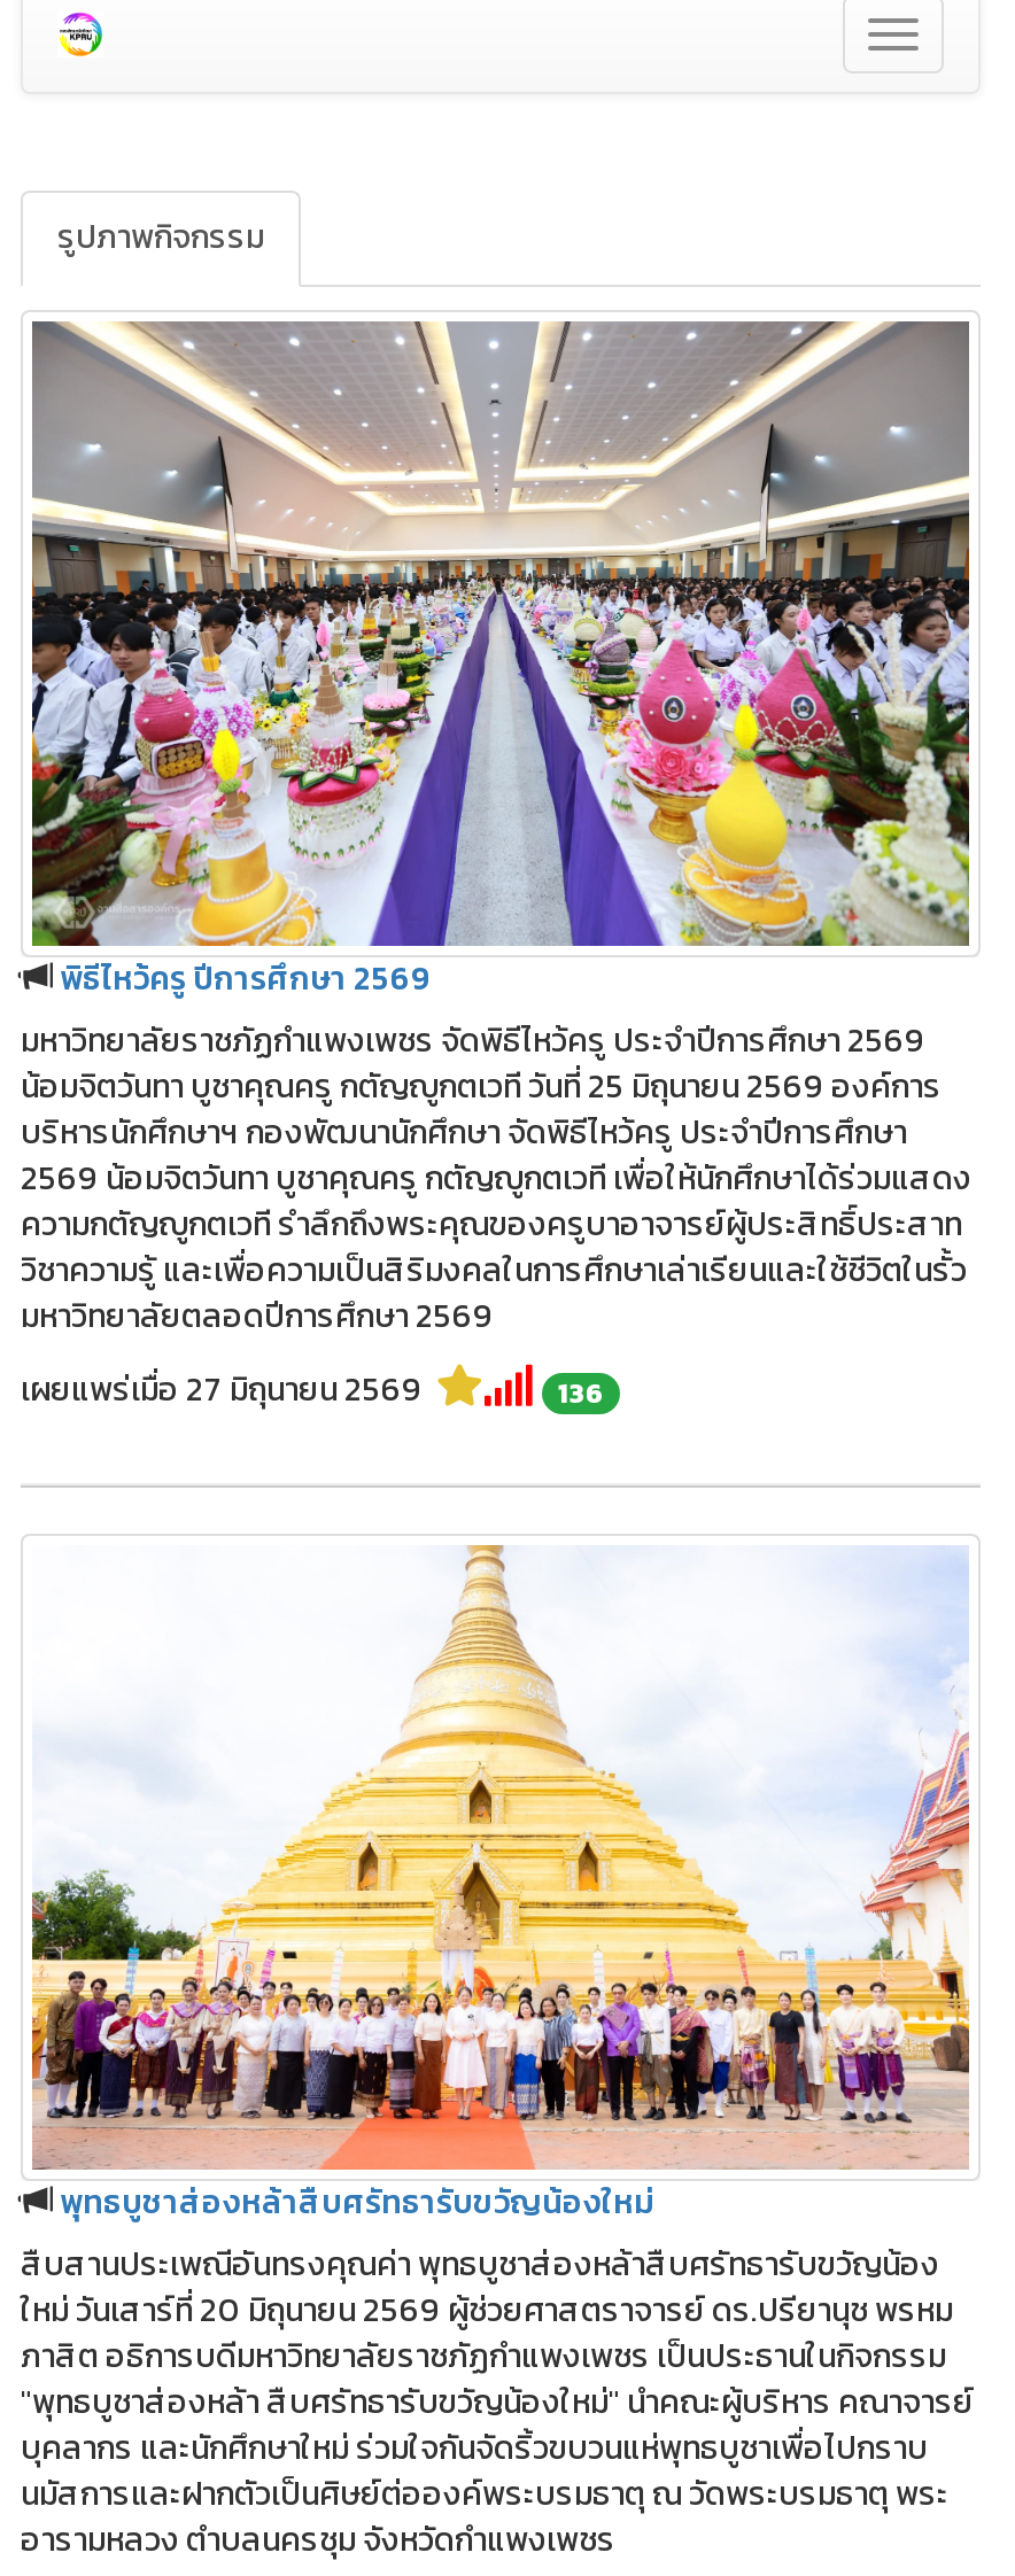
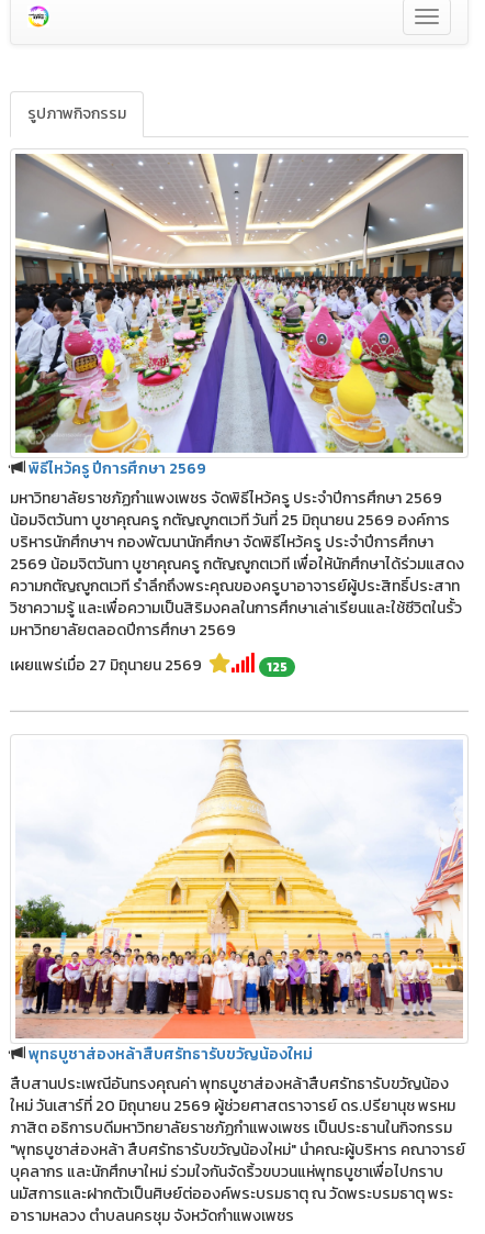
- 136
+ 125
